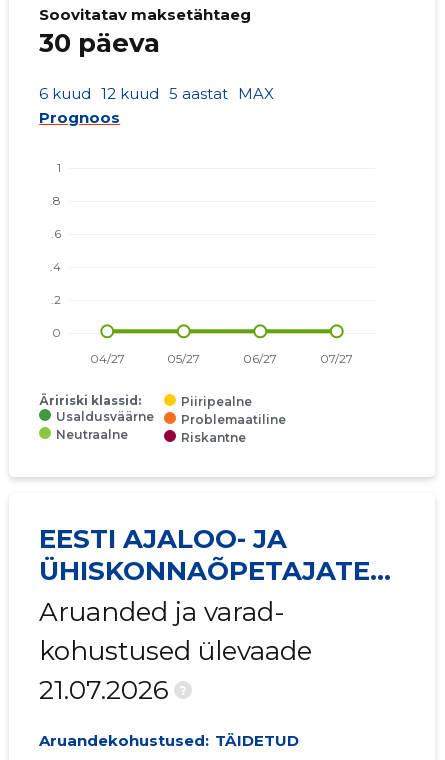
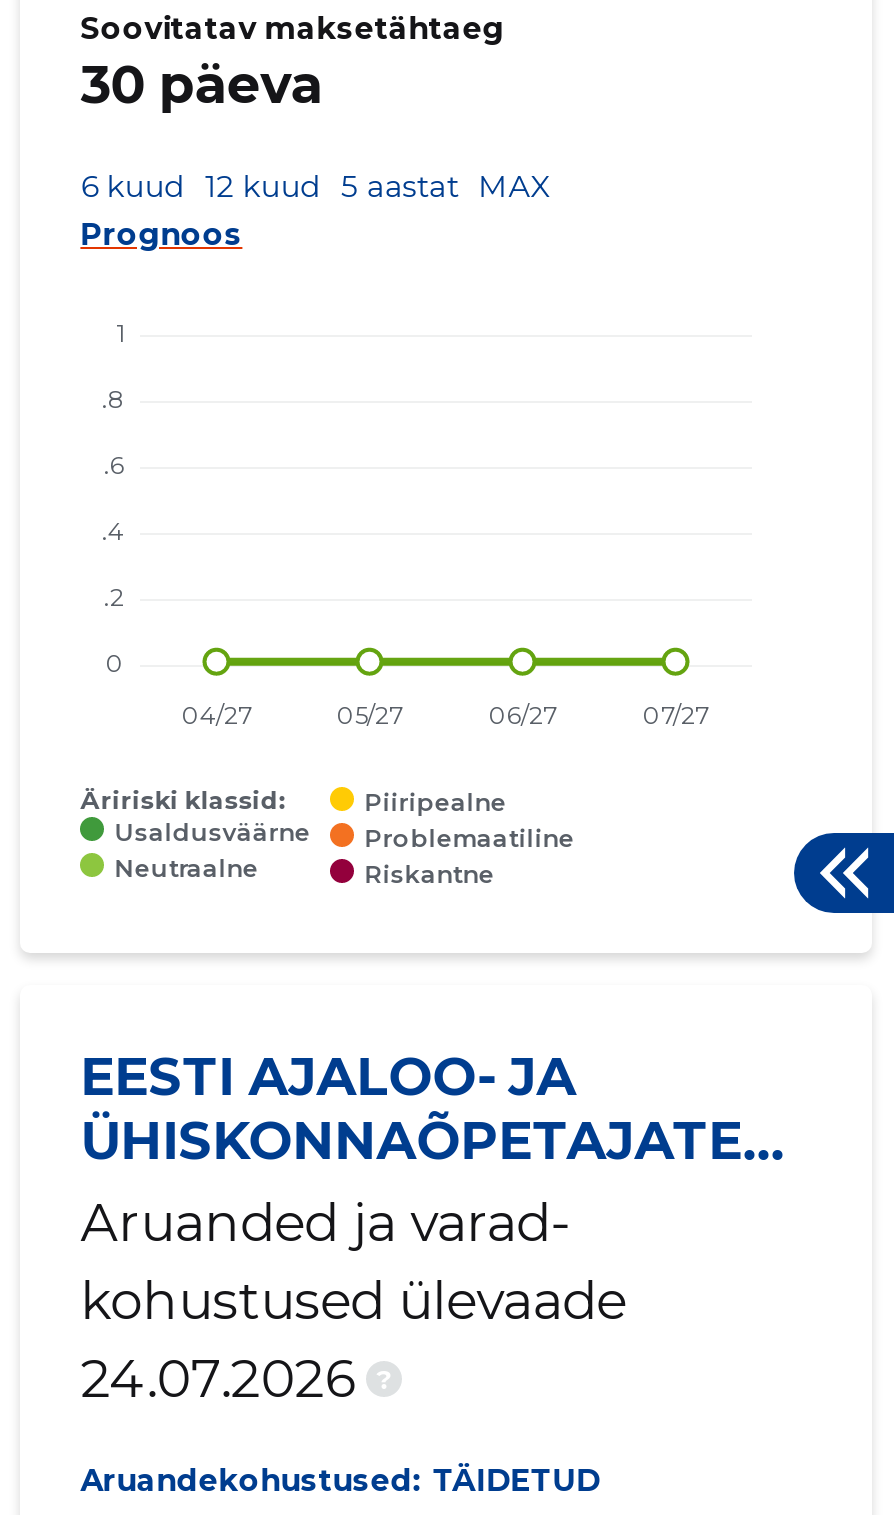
+ [image]

- 21.07.2026
+ 24.07.2026
